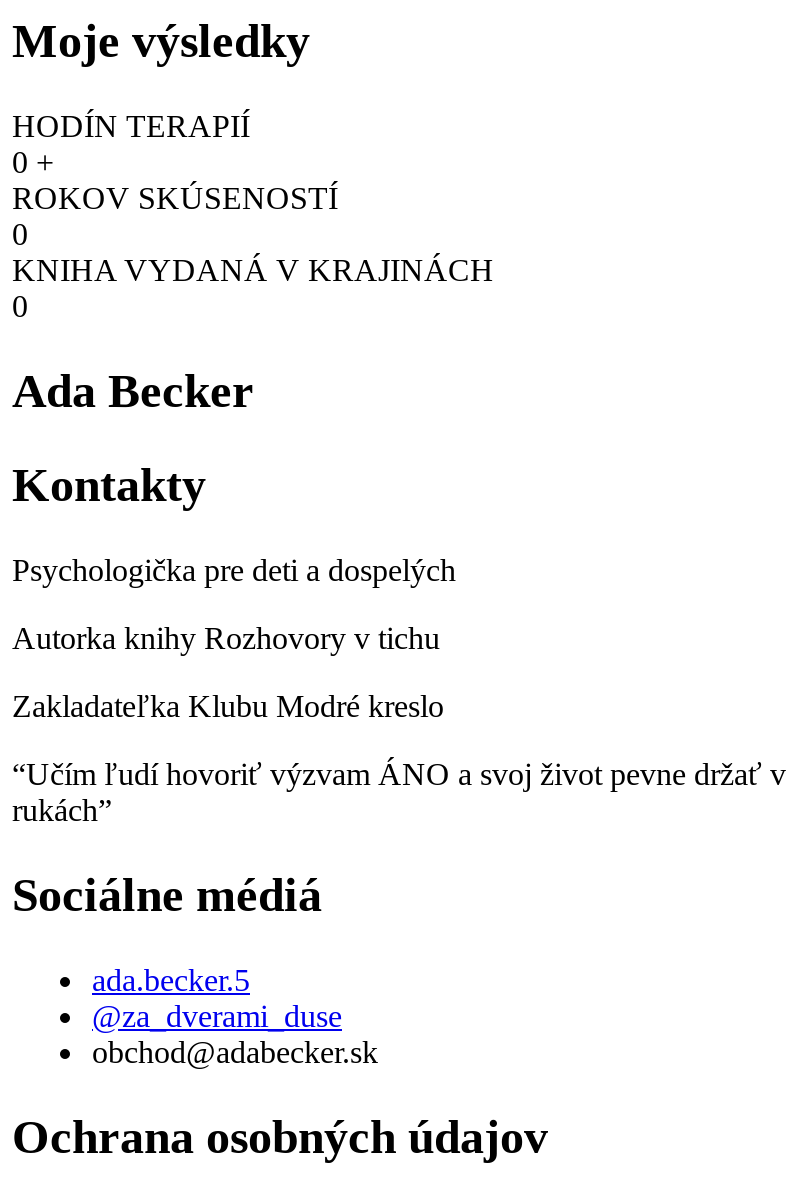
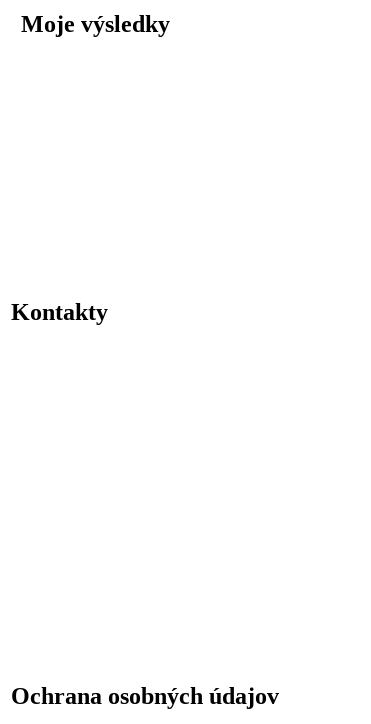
- HODÍN TERAPIÍ
- 0 +
- ROKOV SKÚSENOSTÍ
- 0
- KNIHA VYDANÁ V KRAJINÁCH
- 0
- Ada Becker

- Psychologička pre deti a dospelých
- Autorka knihy Rozhovory v tichu
- Zakladateľka Klubu Modré kreslo
- “Učím ľudí hovoriť výzvam ÁNO a svoj život pevne držať v
- rukách”
- Sociálne médiá
- ada.becker.5
- @za_dverami_duse
- obchod@adabecker.sk
